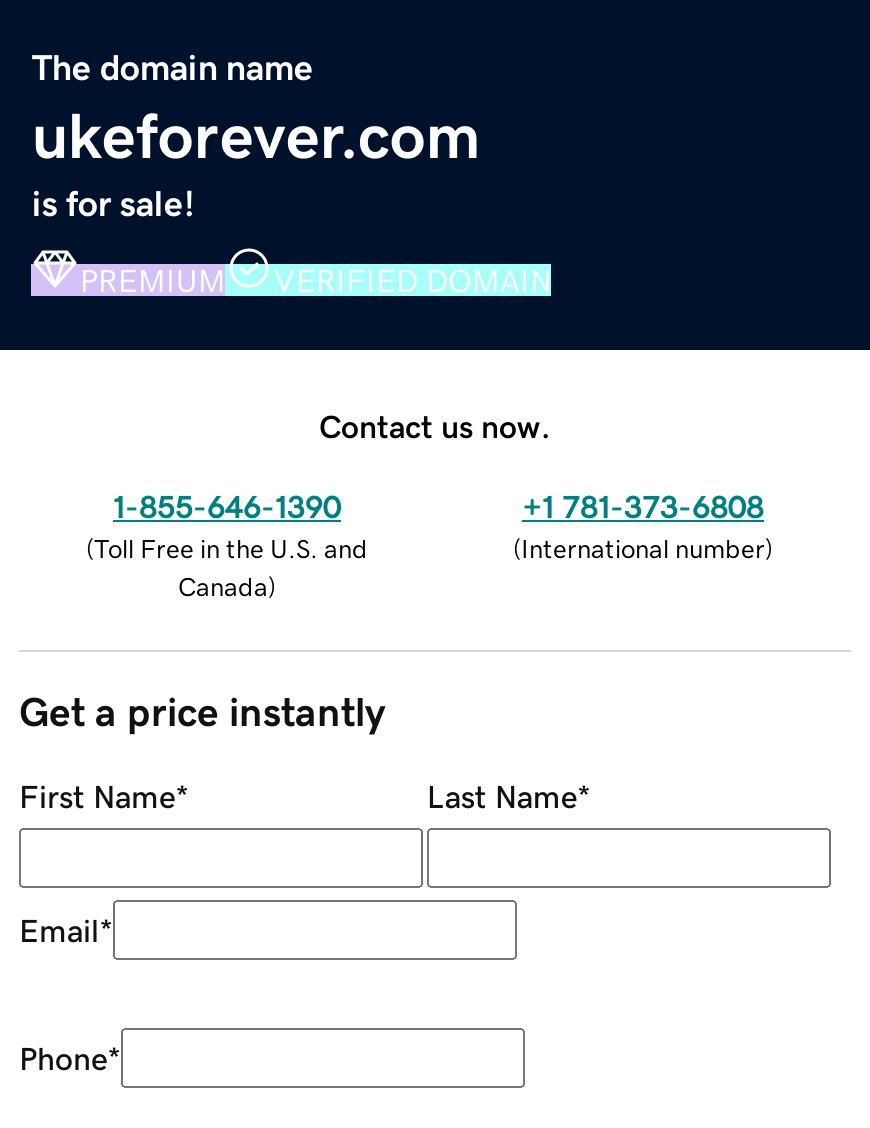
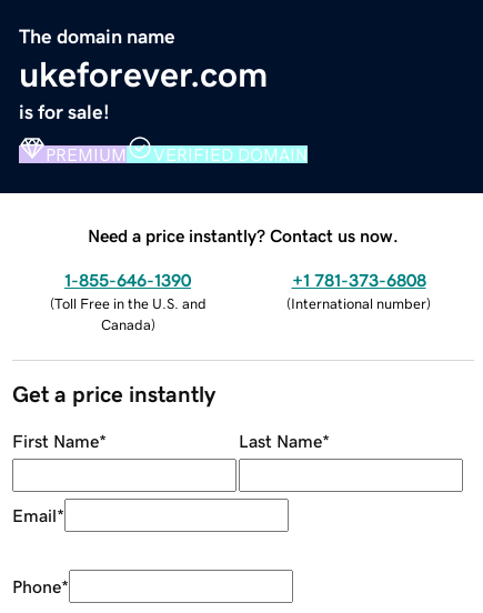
- Contact us now.
+ Need a price instantly? Contact us now.
